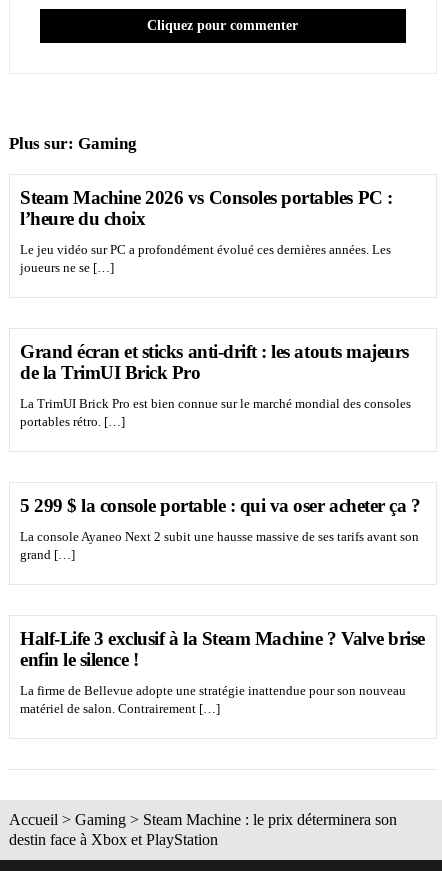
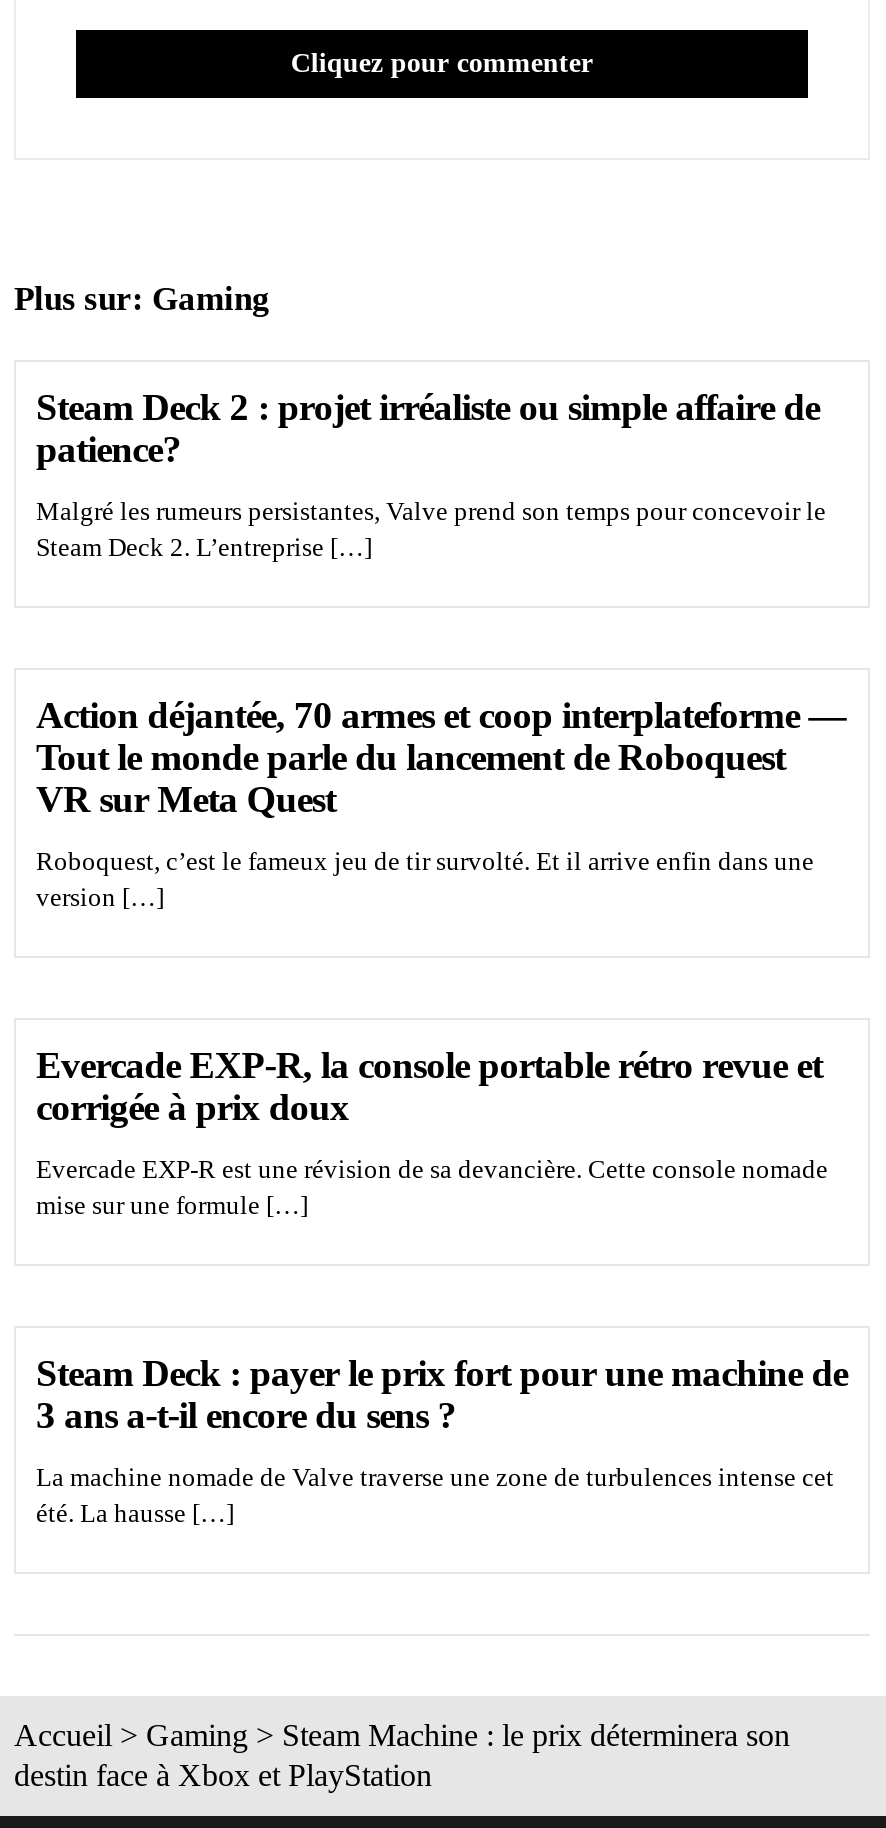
- Steam Machine 2026 vs Consoles portables PC :
- l’heure du choix
+ Steam Deck 2 : projet irréaliste ou simple affaire de
+ patience?

- Le jeu vidéo sur PC a profondément évolué ces dernières années. Les
- joueurs ne se […]
+ Malgré les rumeurs persistantes, Valve prend son temps pour concevoir le
+ Steam Deck 2. L’entreprise […]

- Grand écran et sticks anti-drift : les atouts majeurs
- de la TrimUI Brick Pro
+ Action déjantée, 70 armes et coop interplateforme —
+ Tout le monde parle du lancement de Roboquest
+ VR sur Meta Quest

- La TrimUI Brick Pro est bien connue sur le marché mondial des consoles
- portables rétro. […]
+ Roboquest, c’est le fameux jeu de tir survolté. Et il arrive enfin dans une
+ version […]

- 5 299 $ la console portable : qui va oser acheter ça ?
+ Evercade EXP-R, la console portable rétro revue et
+ corrigée à prix doux

- La console Ayaneo Next 2 subit une hausse massive de ses tarifs avant son
- grand […]
+ Evercade EXP-R est une révision de sa devancière. Cette console nomade
+ mise sur une formule […]

- Half-Life 3 exclusif à la Steam Machine ? Valve brise
- enfin le silence !
+ Steam Deck : payer le prix fort pour une machine de
+ 3 ans a-t-il encore du sens ?

- La firme de Bellevue adopte une stratégie inattendue pour son nouveau
- matériel de salon. Contrairement […]
+ La machine nomade de Valve traverse une zone de turbulences intense cet
+ été. La hausse […]
